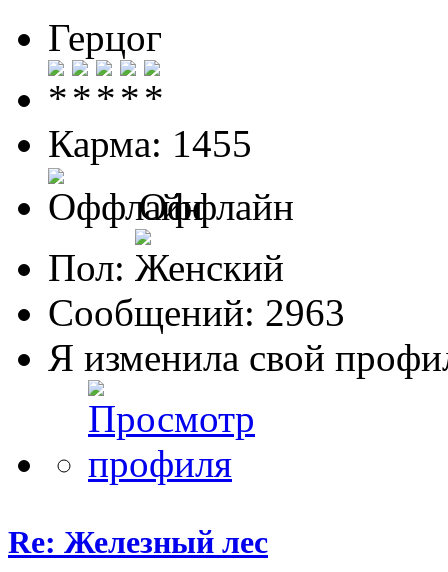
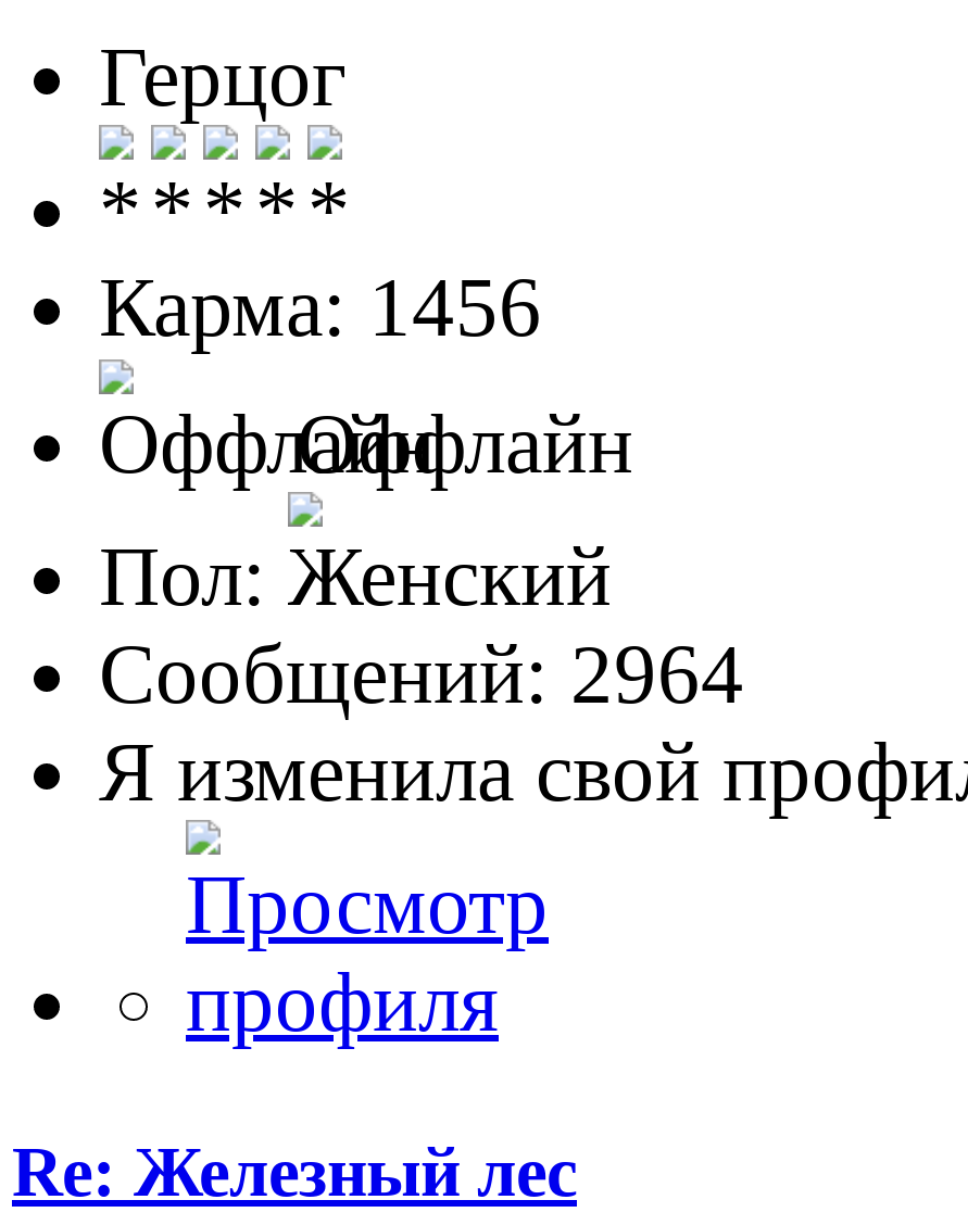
- Карма: 1455
+ Карма: 1456

- Сообщений: 2963
+ Сообщений: 2964
